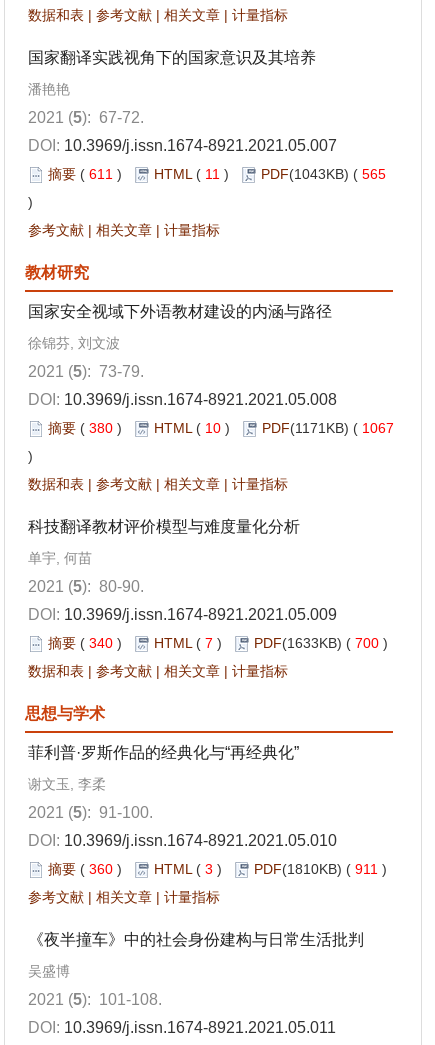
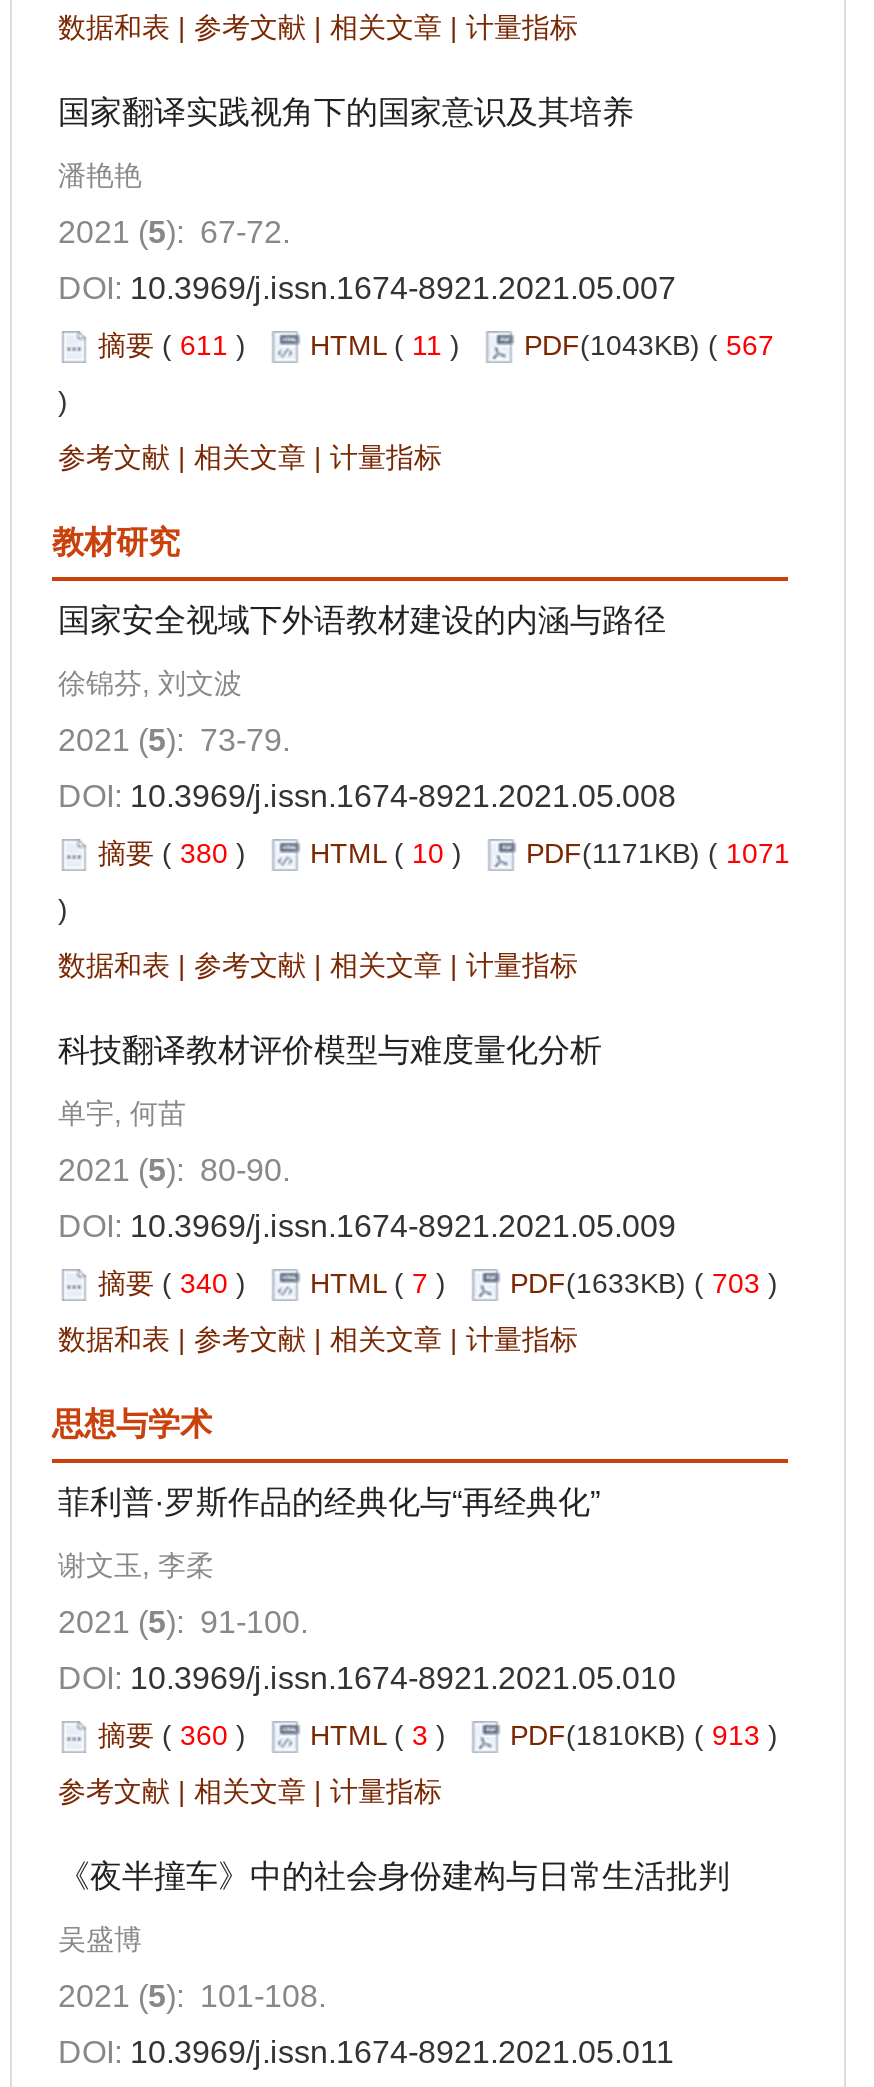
- 摘要(611) HTML (11) PDF(1043KB) (565
+ 摘要(611) HTML (11) PDF(1043KB) (567

- 摘要(380) HTML (10) PDF(1171KB) (1067
+ 摘要(380) HTML (10) PDF(1171KB) (1071

- 摘要(340) HTML (7) PDF(1633KB) (700)
+ 摘要(340) HTML (7) PDF(1633KB) (703)

- 摘要(360) HTML (3) PDF(1810KB) (911)
+ 摘要(360) HTML (3) PDF(1810KB) (913)
